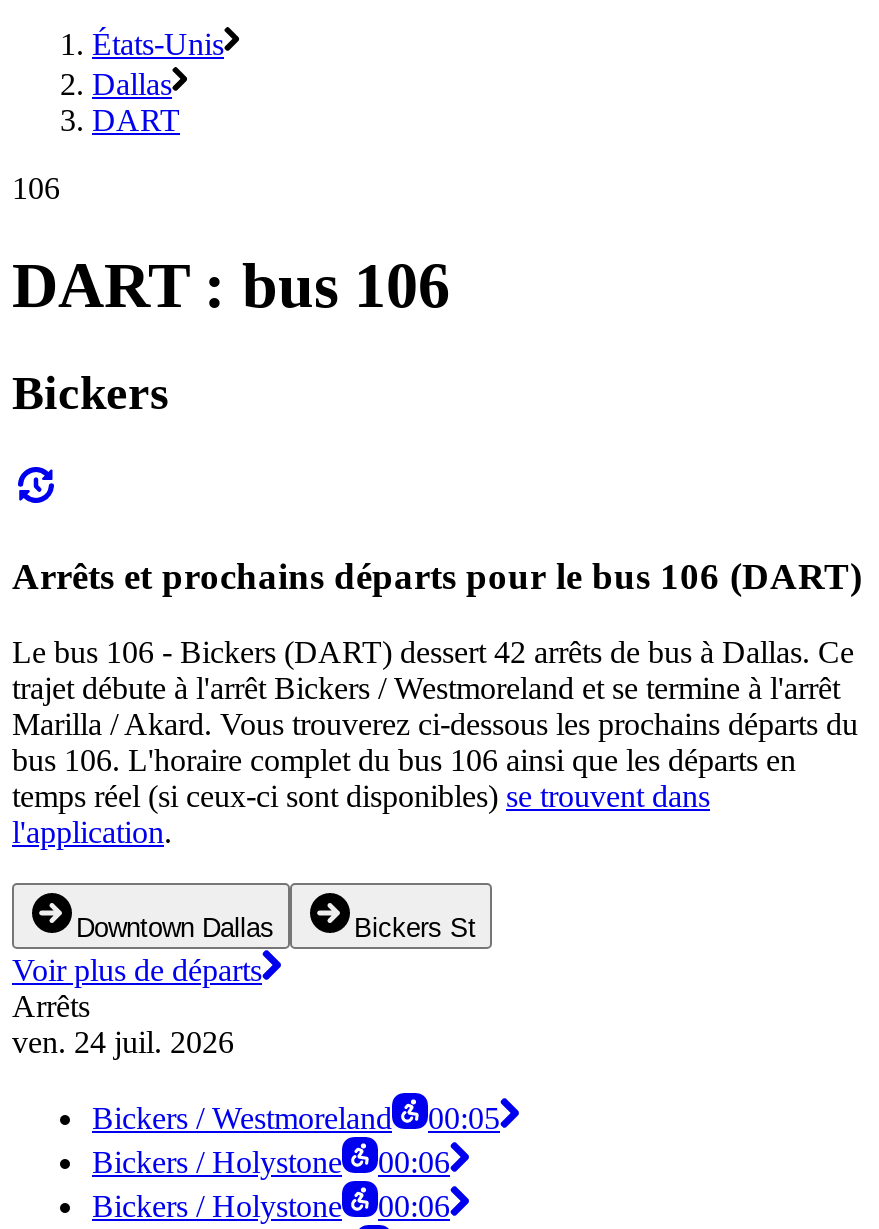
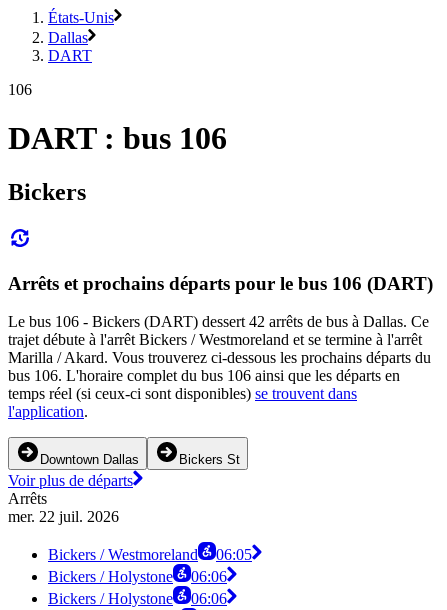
- ven. 24 juil. 2026
+ mer. 22 juil. 2026

- Bickers / Westmoreland 00:05
+ Bickers / Westmoreland 06:05

- Bickers / Holystone 00:06
+ Bickers / Holystone 06:06

- Bickers / Holystone 00:06
+ Bickers / Holystone 06:06
